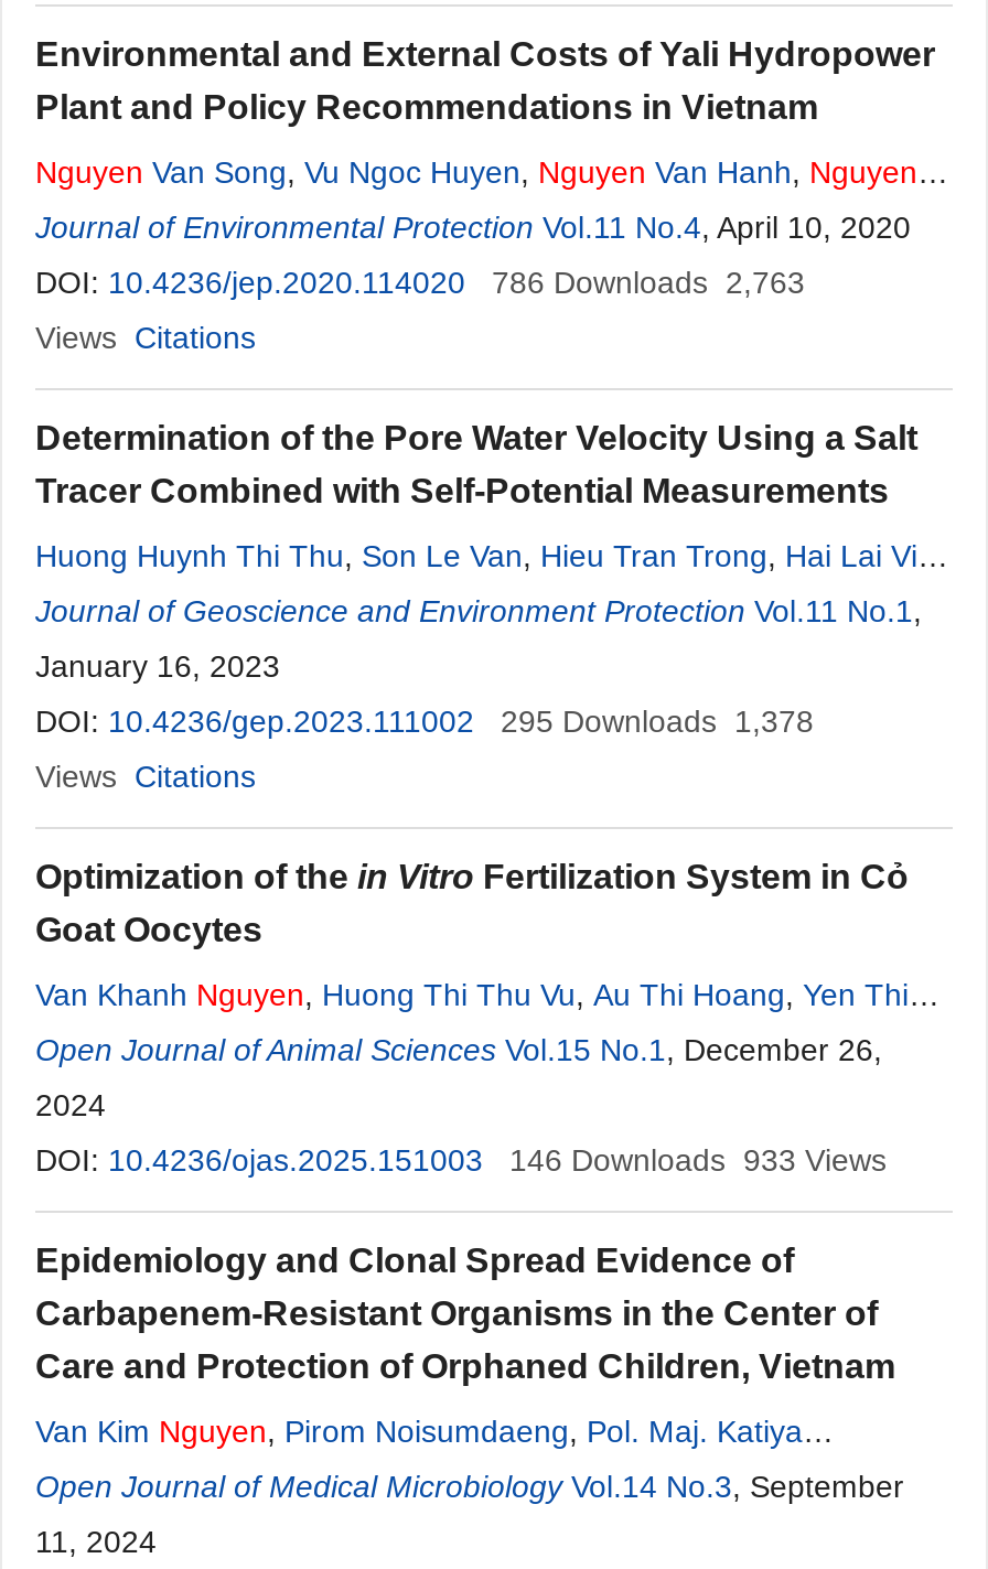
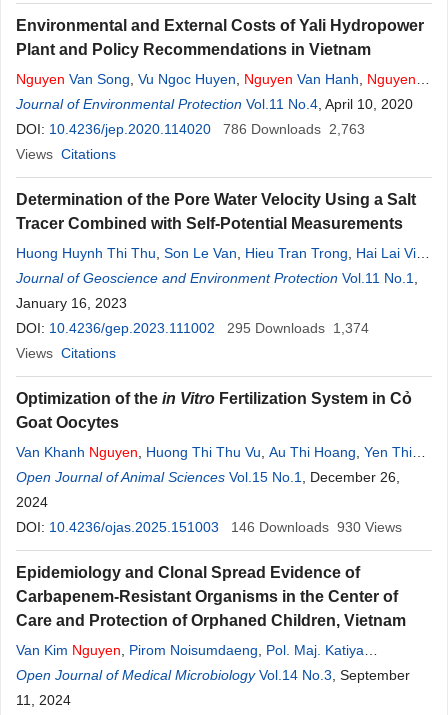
- DOI: 10.4236/gep.2023.111002 295 Downloads 1,378
+ DOI: 10.4236/gep.2023.111002 295 Downloads 1,374

- 146 Downloads 933 Views
+ 146 Downloads 930 Views
